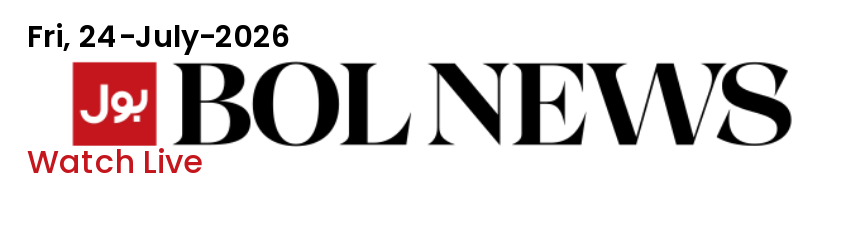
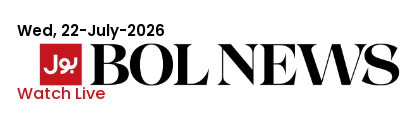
- Fri, 24-July-2026
+ Wed, 22-July-2026
